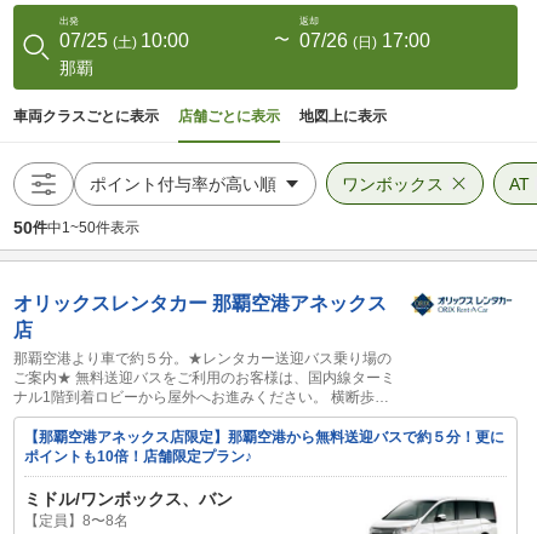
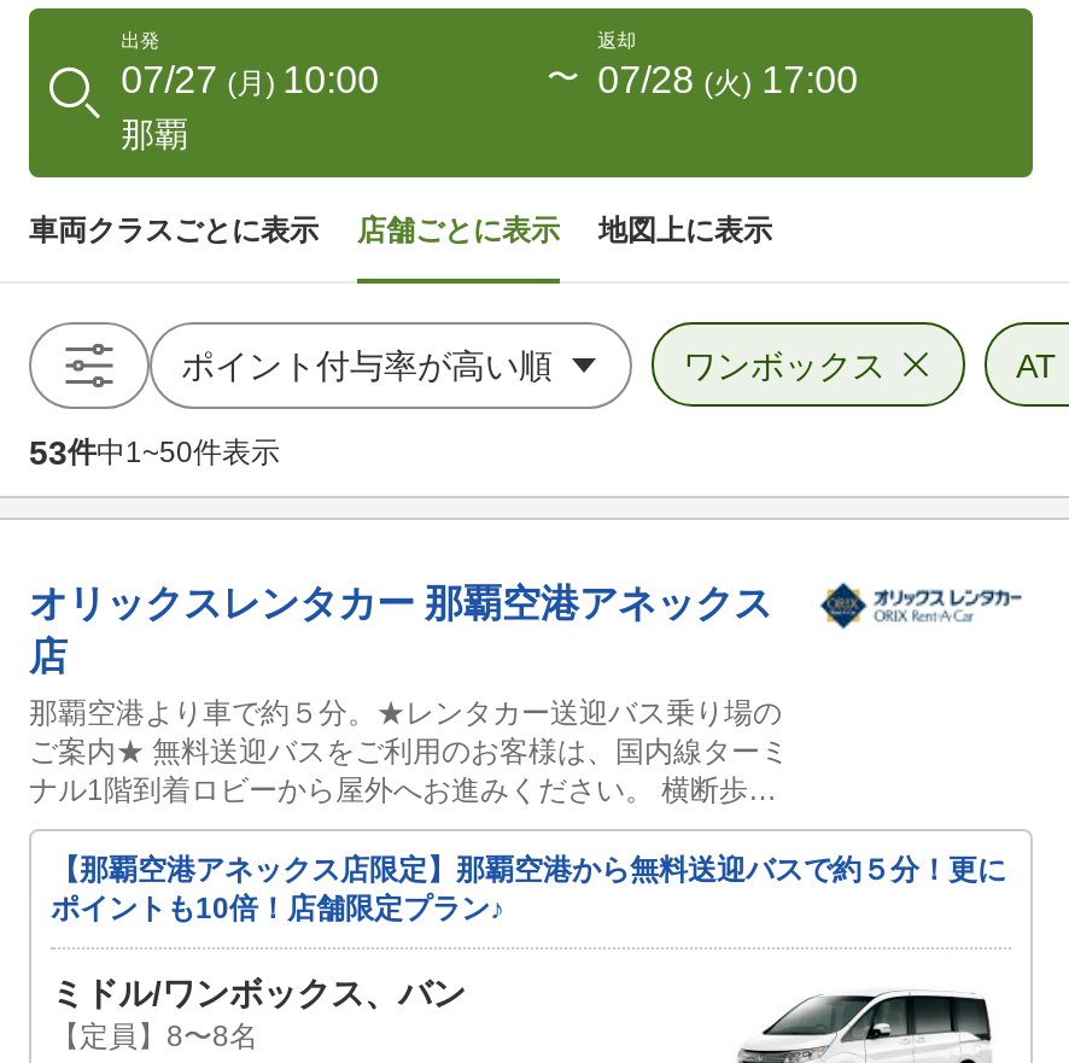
- 07/25 (土) 10:00
+ 07/27 (月) 10:00

- 07/26 (日) 17:00
+ 07/28 (火) 17:00

- 50件中1~50件表示
+ 53件中1~50件表示
